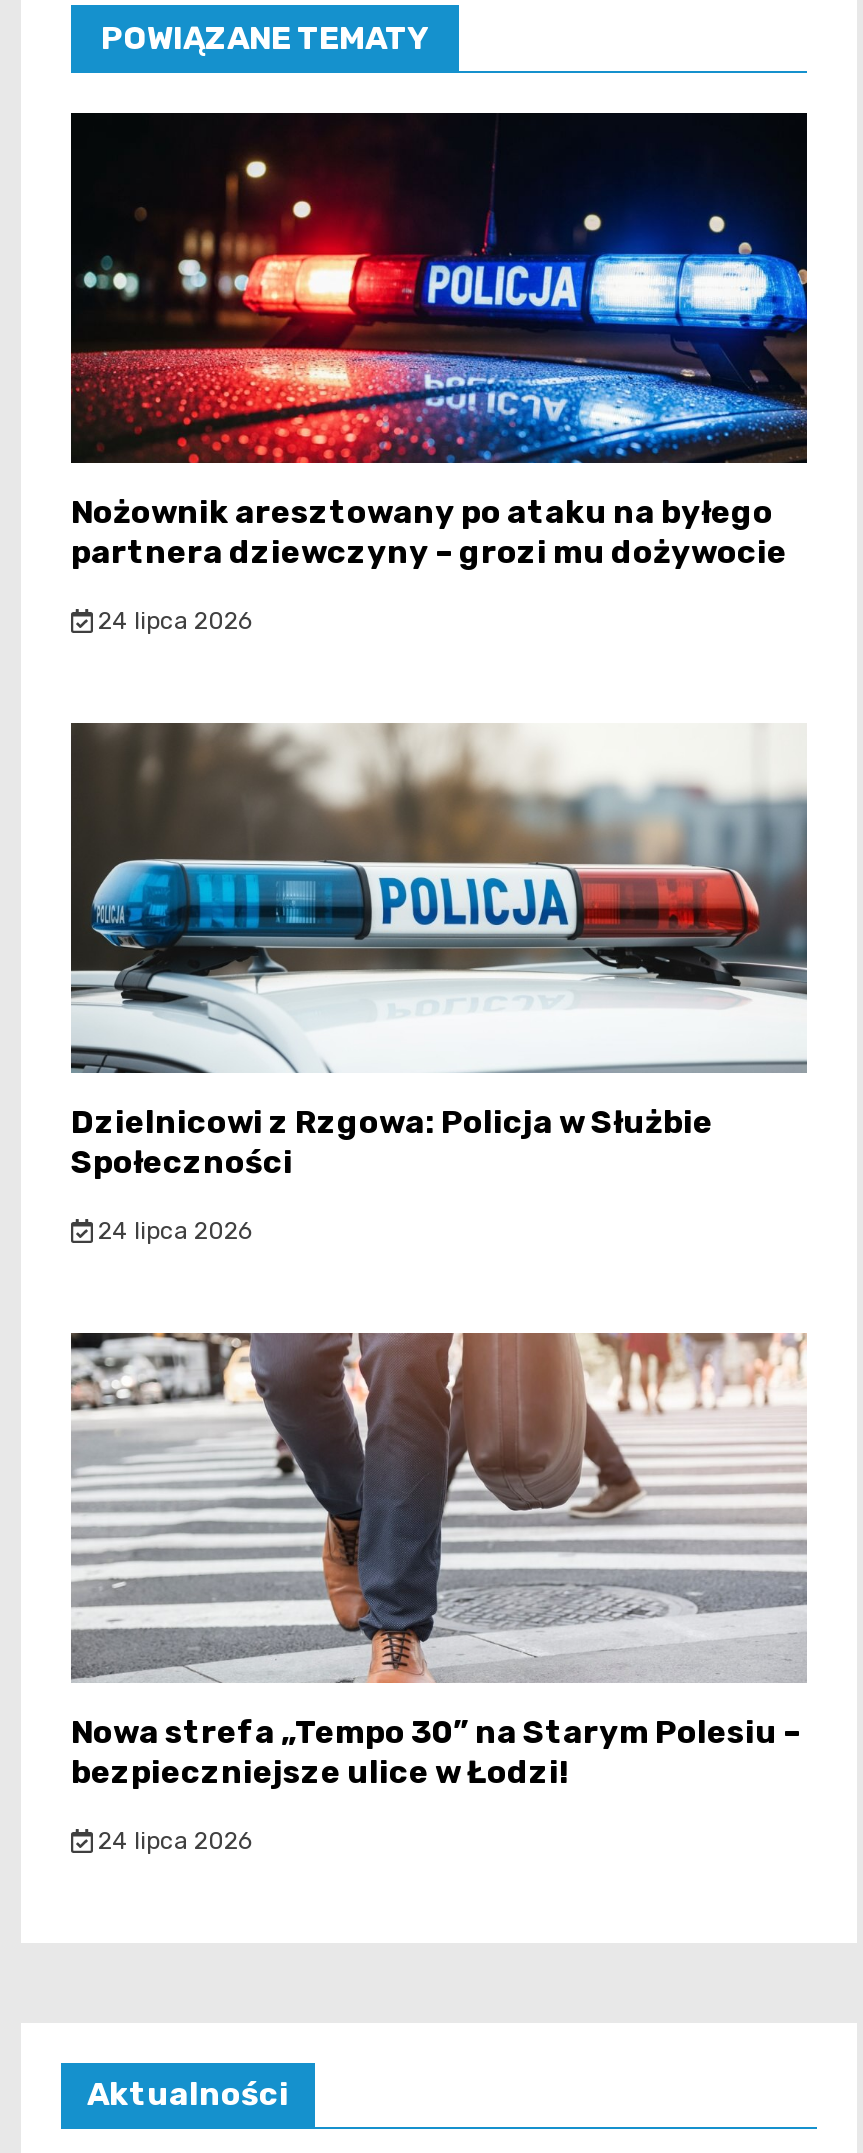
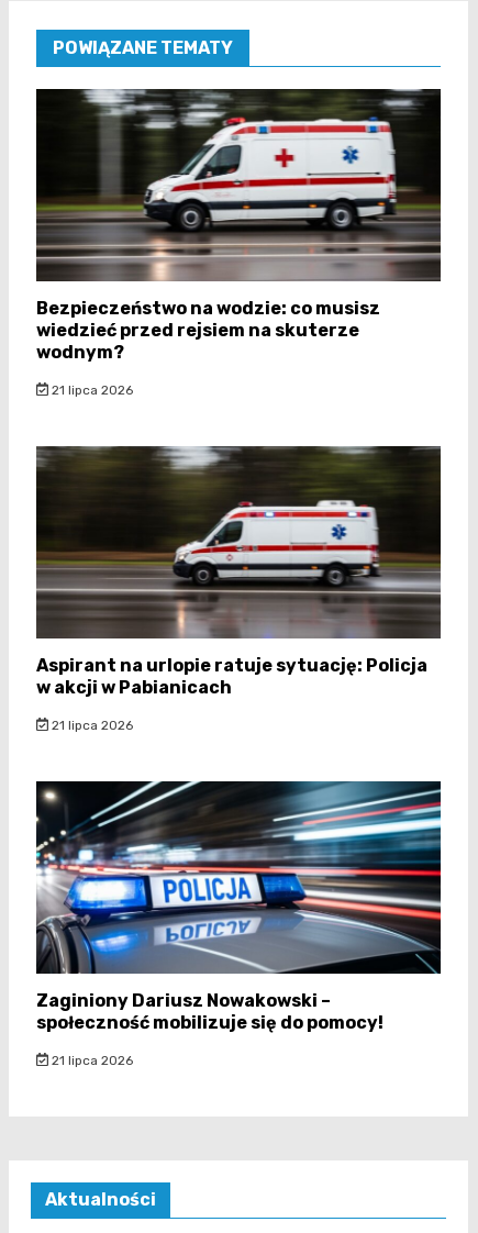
- [image]
- Nożownik aresztowany po ataku na byłego
- partnera dziewczyny – grozi mu dożywocie
+ [image]
+ Bezpieczeństwo na wodzie: co musisz
+ wiedzieć przed rejsiem na skuterze
+ wodnym?

- 24 lipca 2026
+ 21 lipca 2026

- [image]
- Dzielnicowi z Rzgowa: Policja w Służbie
- Społeczności
+ [image]
+ Aspirant na urlopie ratuje sytuację: Policja
+ w akcji w Pabianicach

- 24 lipca 2026
+ 21 lipca 2026

- [image]
- Nowa strefa „Tempo 30” na Starym Polesiu –
- bezpieczniejsze ulice w Łodzi!
+ [image]
+ Zaginiony Dariusz Nowakowski –
+ społeczność mobilizuje się do pomocy!

- 24 lipca 2026
+ 21 lipca 2026
